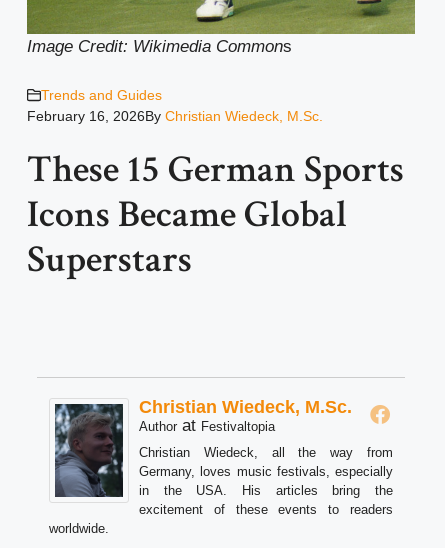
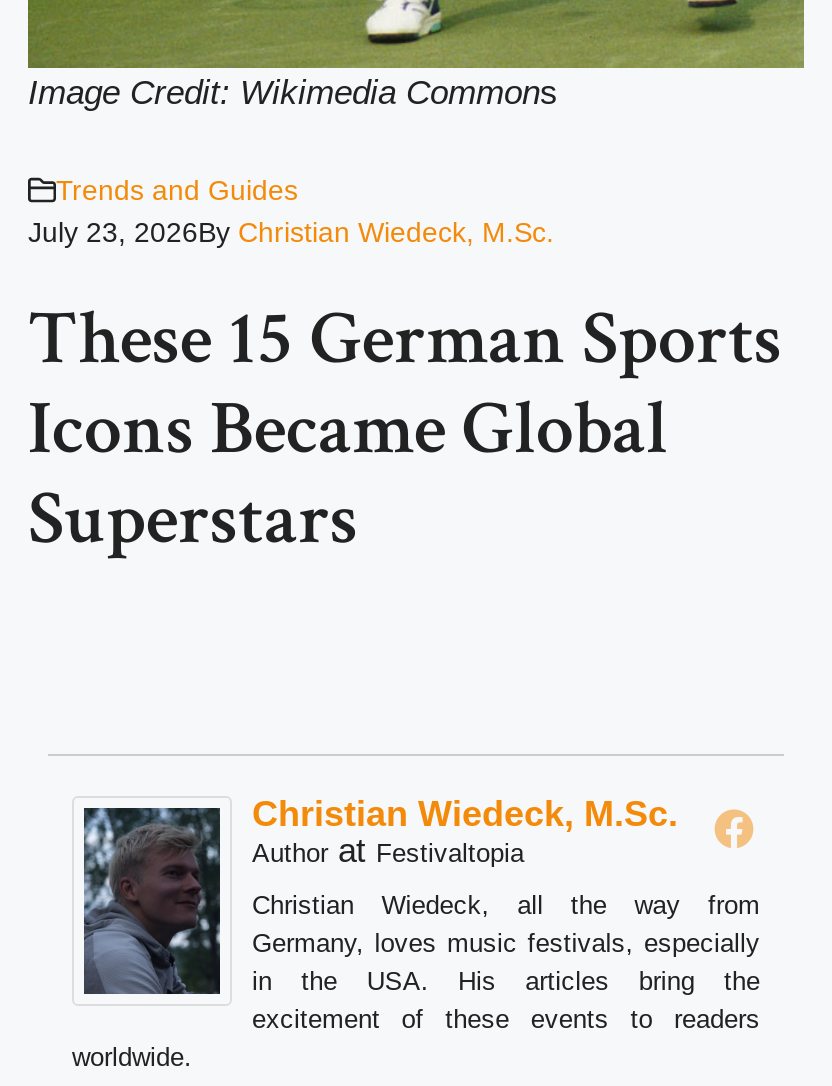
- February 16, 2026By Christian Wiedeck, M.Sc.
+ July 23, 2026By Christian Wiedeck, M.Sc.
